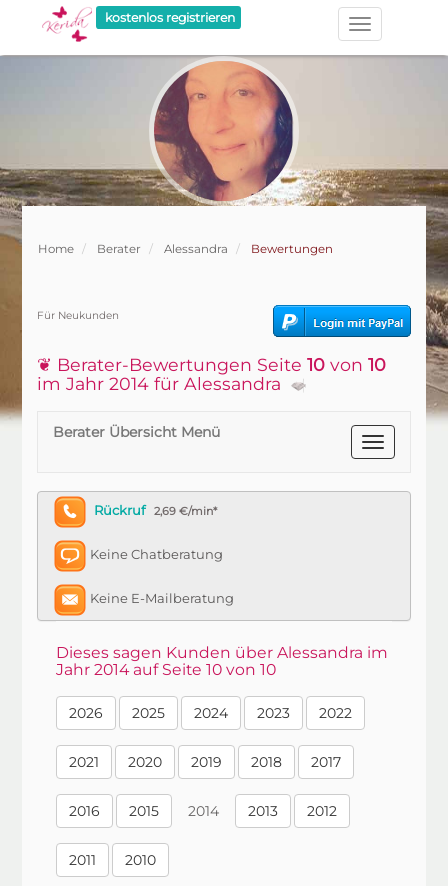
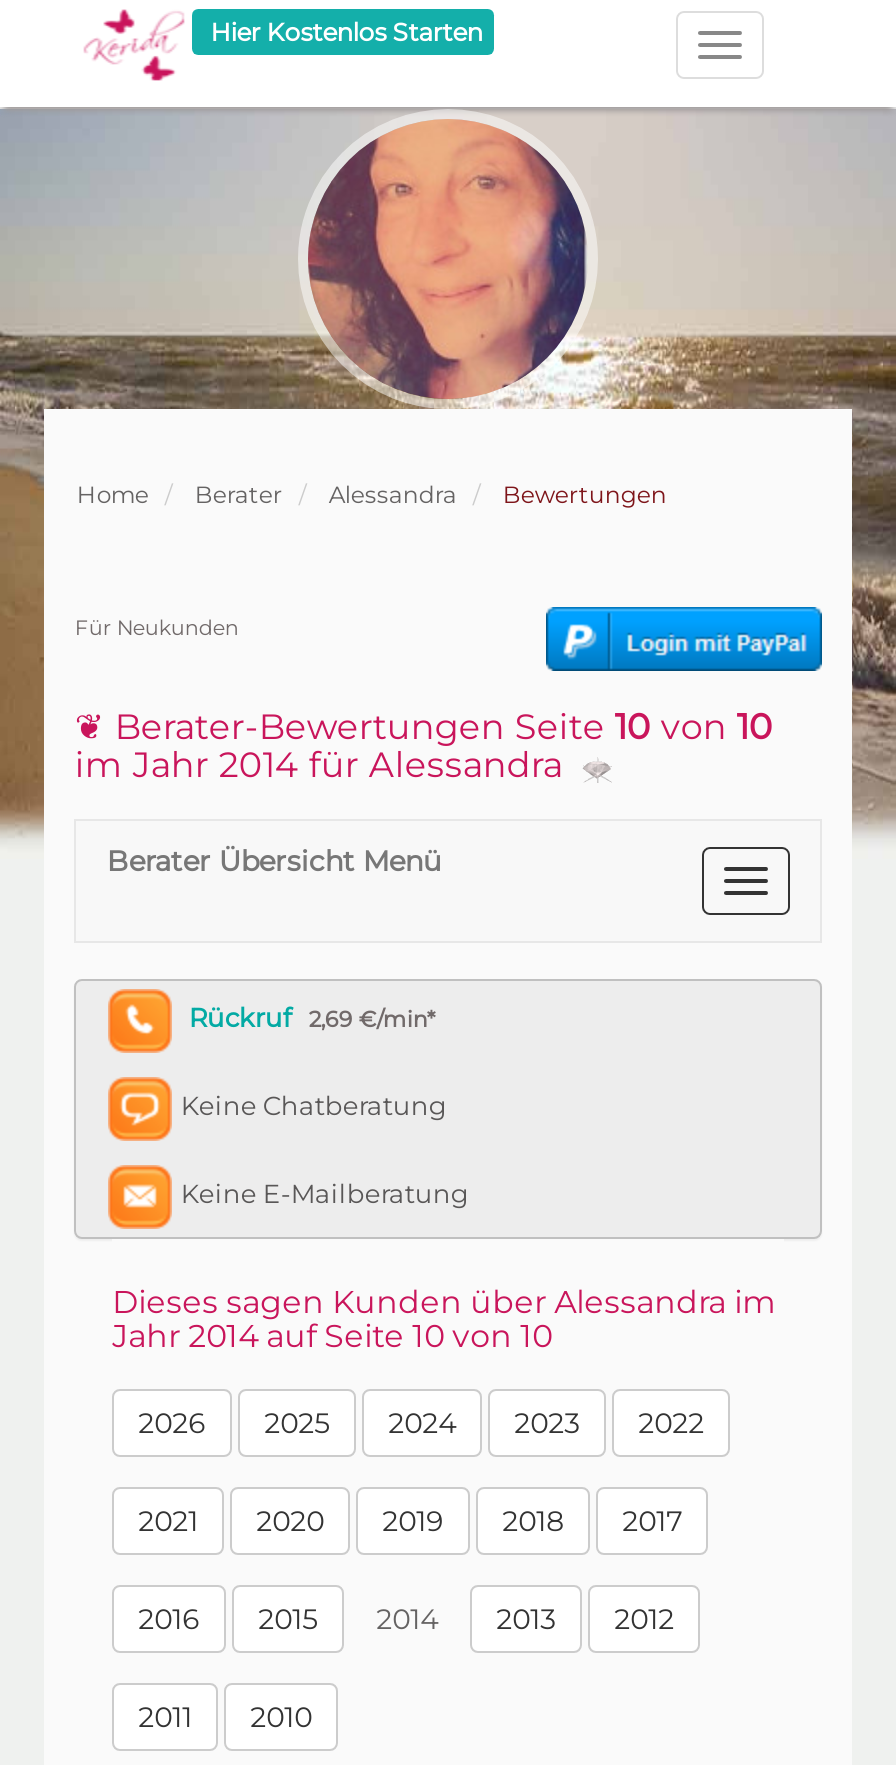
- kostenlos registrieren
+ Hier Kostenlos Starten
